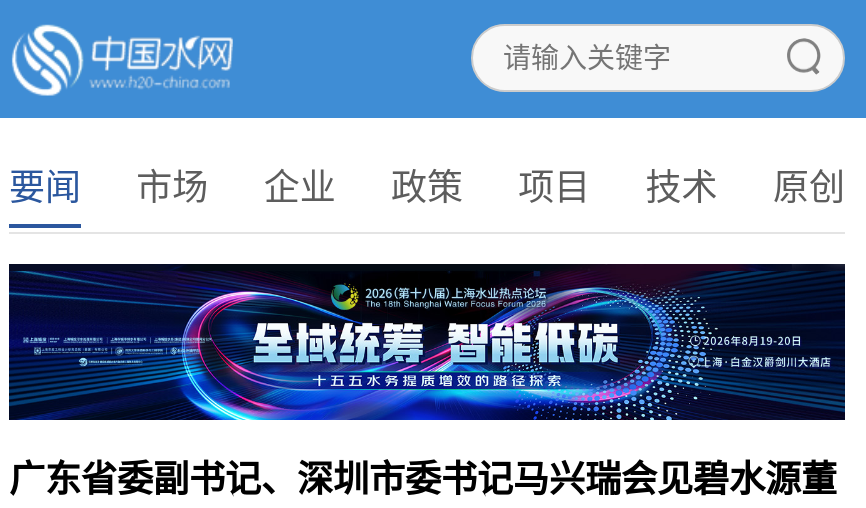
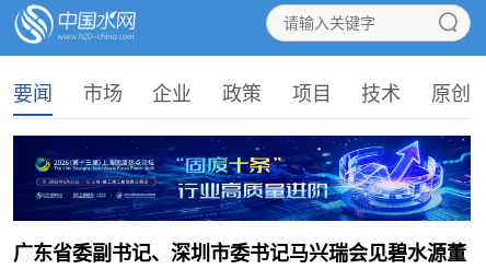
- [image]
+ [image]
